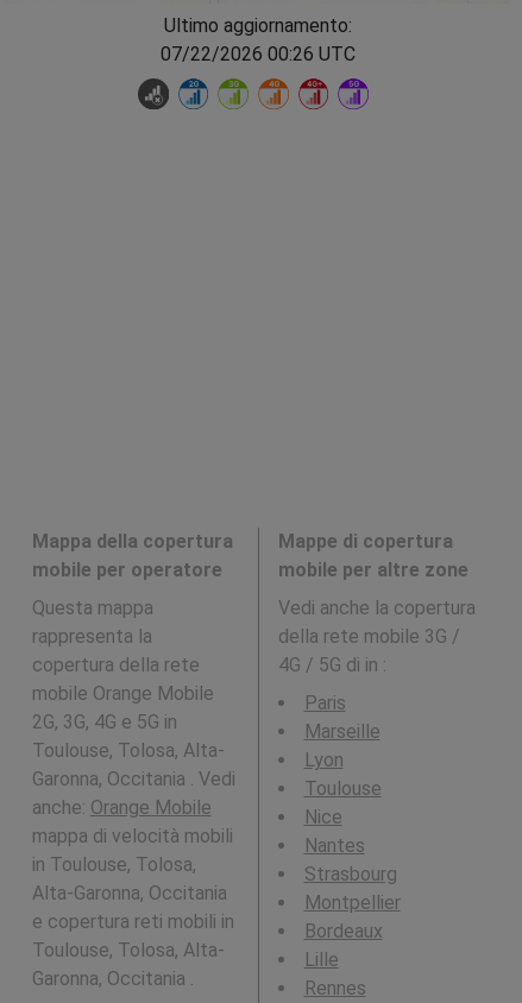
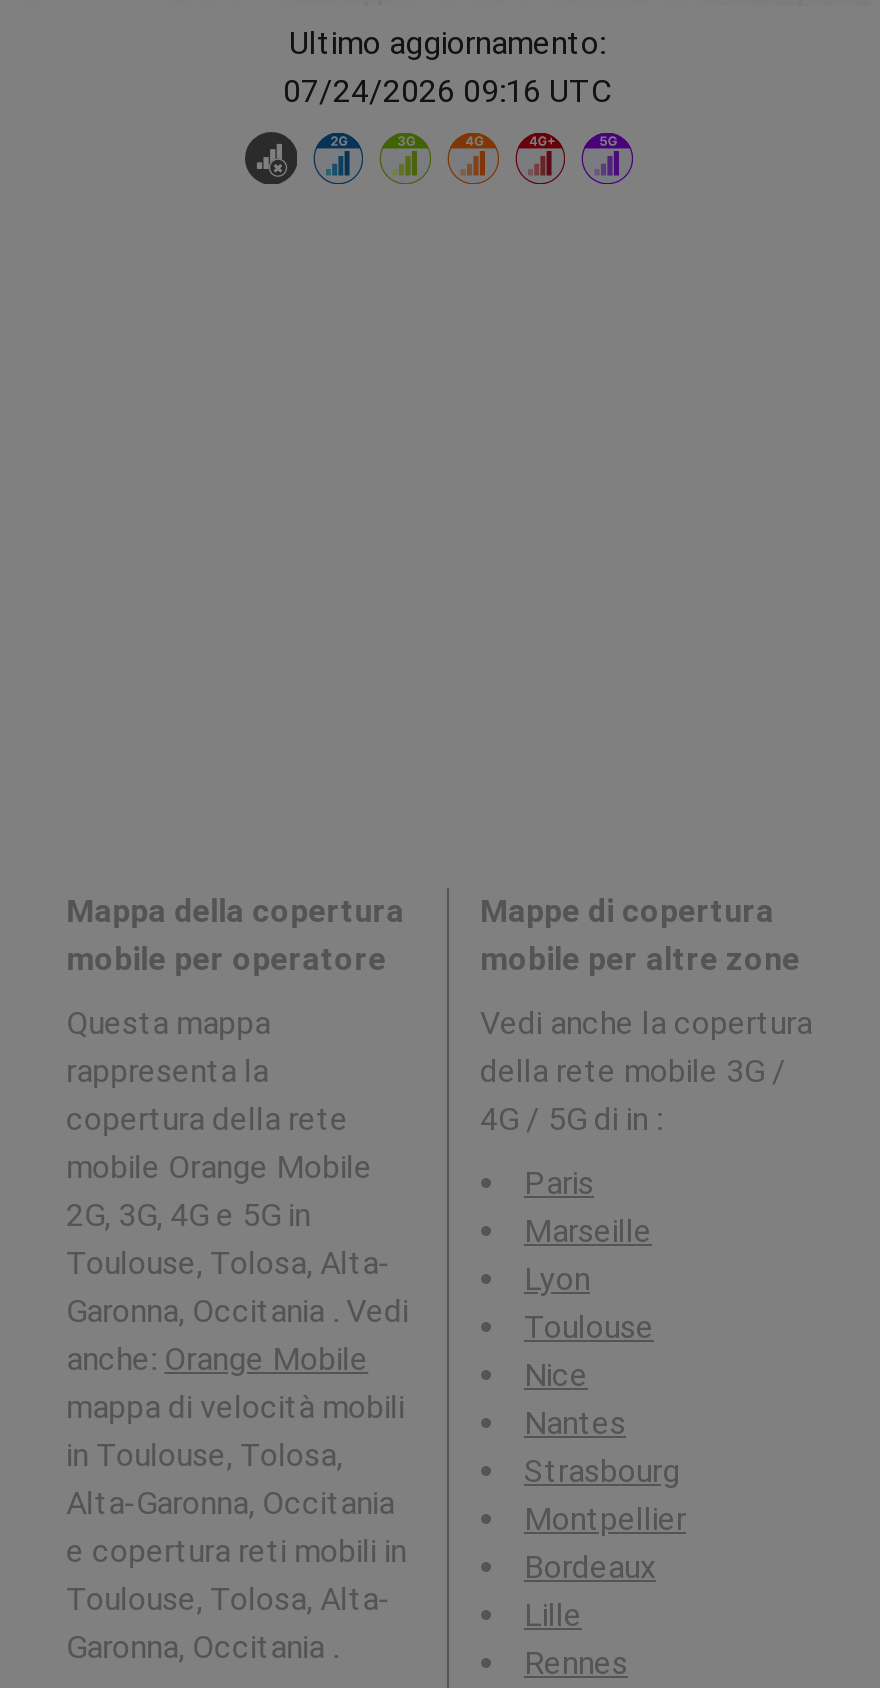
- 07/22/2026 00:26 UTC
+ 07/24/2026 09:16 UTC
